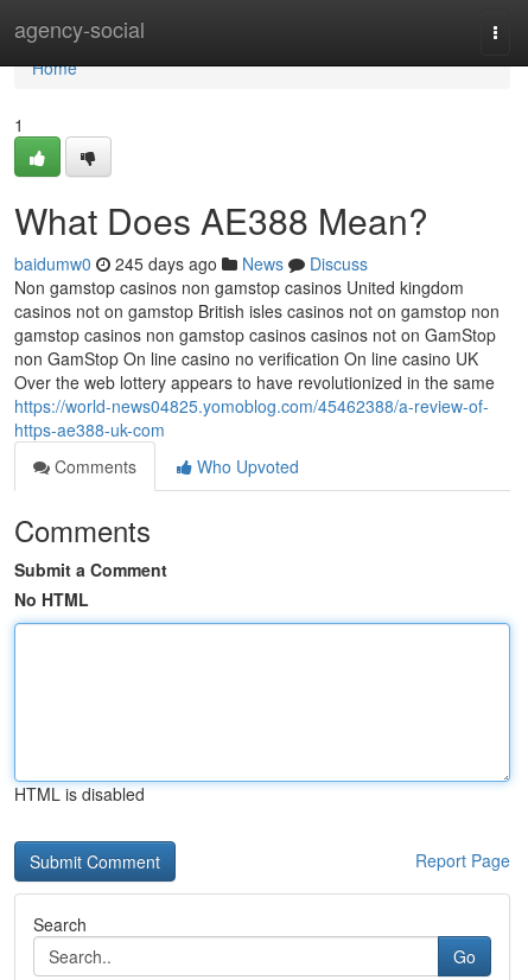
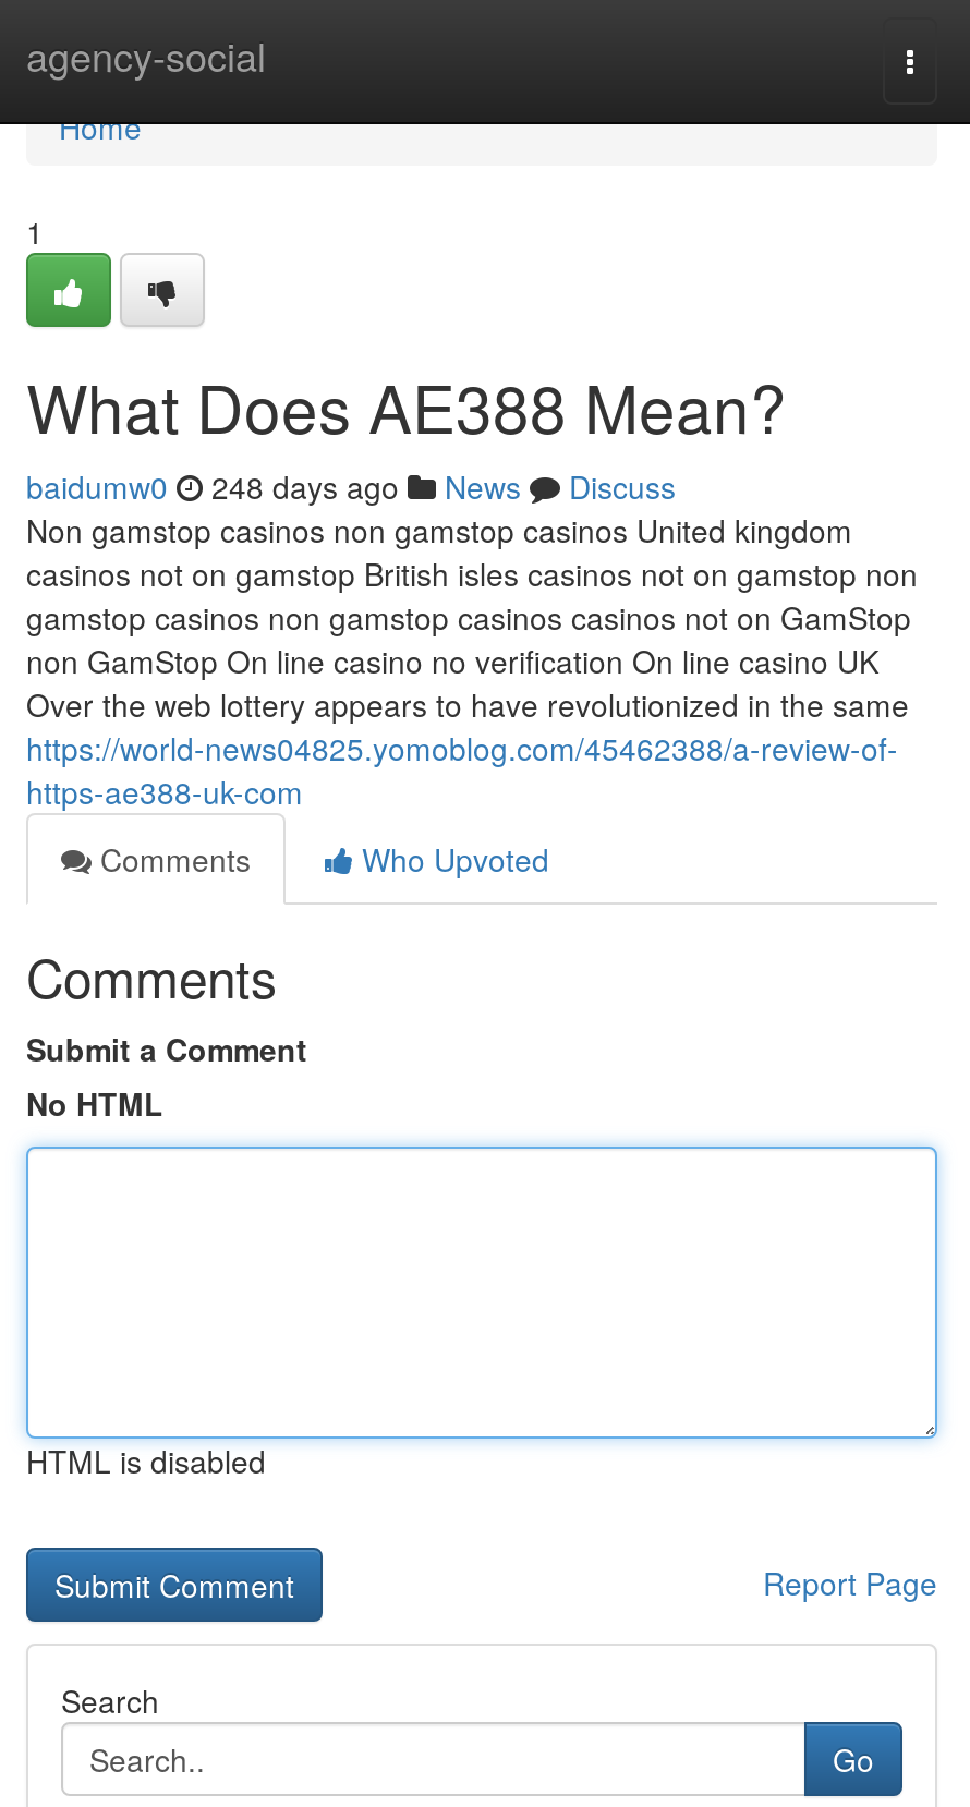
- baidumw0 245 days ago News Discuss
+ baidumw0 248 days ago News Discuss
